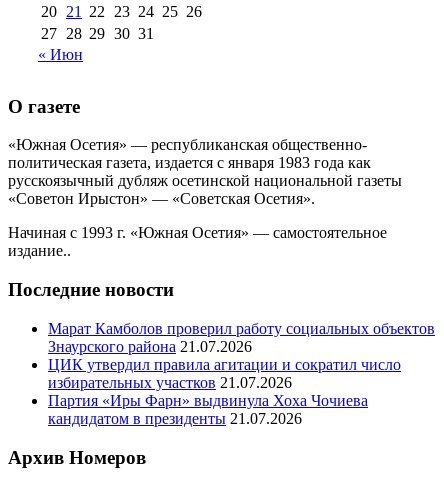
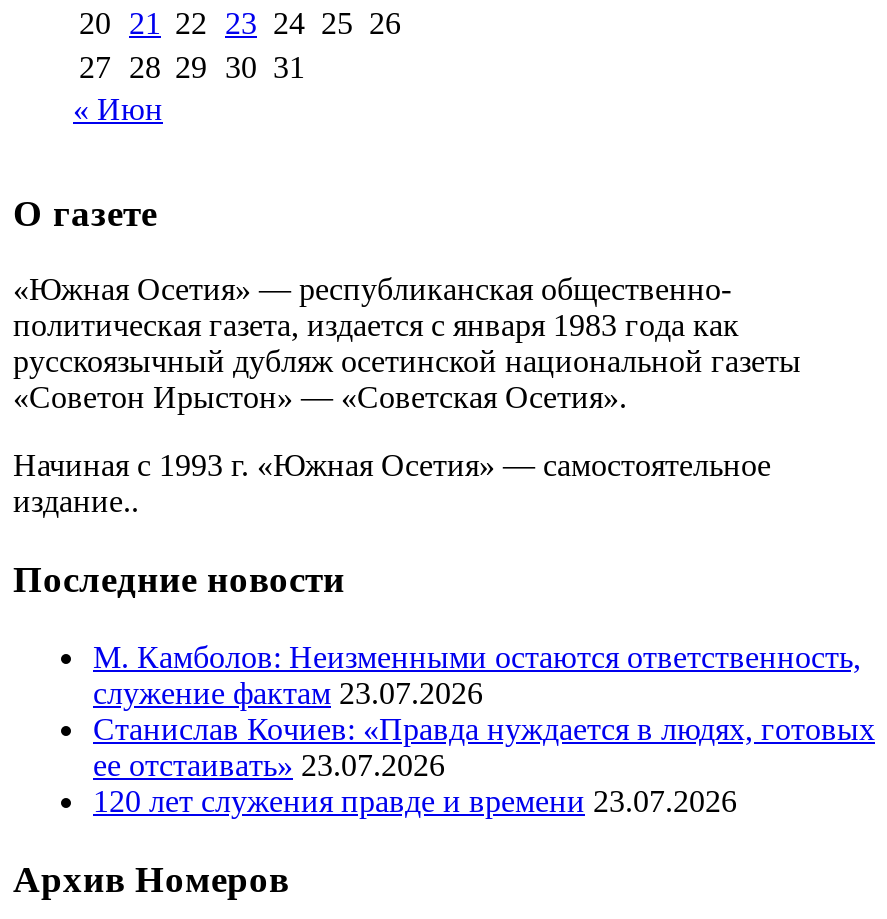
- Марат Камболов проверил работу социальных объектов
- Знаурского района 21.07.2026
- ЦИК утвердил правила агитации и сократил число
- избирательных участков 21.07.2026
- Партия «Иры Фарн» выдвинула Хоха Чочиева
- кандидатом в президенты 21.07.2026
+ М. Камболов: Неизменными остаются ответственность,
+ служение фактам 23.07.2026
+ Станислав Кочиев: «Правда нуждается в людях, готовых
+ ее отстаивать» 23.07.2026
+ 120 лет служения правде и времени 23.07.2026
